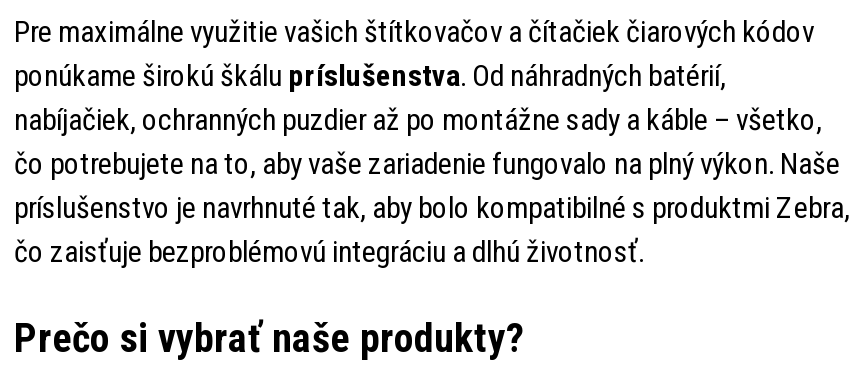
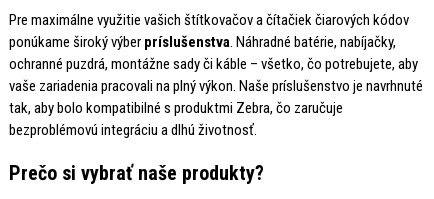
- ponúkame širokú škálu príslušenstva. Od náhradných batérií,
- nabíjačiek, ochranných puzdier až po montážne sady a káble – všetko,
- čo potrebujete na to, aby vaše zariadenie fungovalo na plný výkon. Naše
- príslušenstvo je navrhnuté tak, aby bolo kompatibilné s produktmi Zebra,
- čo zaisťuje bezproblémovú integráciu a dlhú životnosť.
+ ponúkame široký výber príslušenstva. Náhradné batérie, nabíjačky,
+ ochranné puzdrá, montážne sady či káble – všetko, čo potrebujete, aby
+ vaše zariadenia pracovali na plný výkon. Naše príslušenstvo je navrhnuté
+ tak, aby bolo kompatibilné s produktmi Zebra, čo zaručuje
+ bezproblémovú integráciu a dlhú životnosť.
